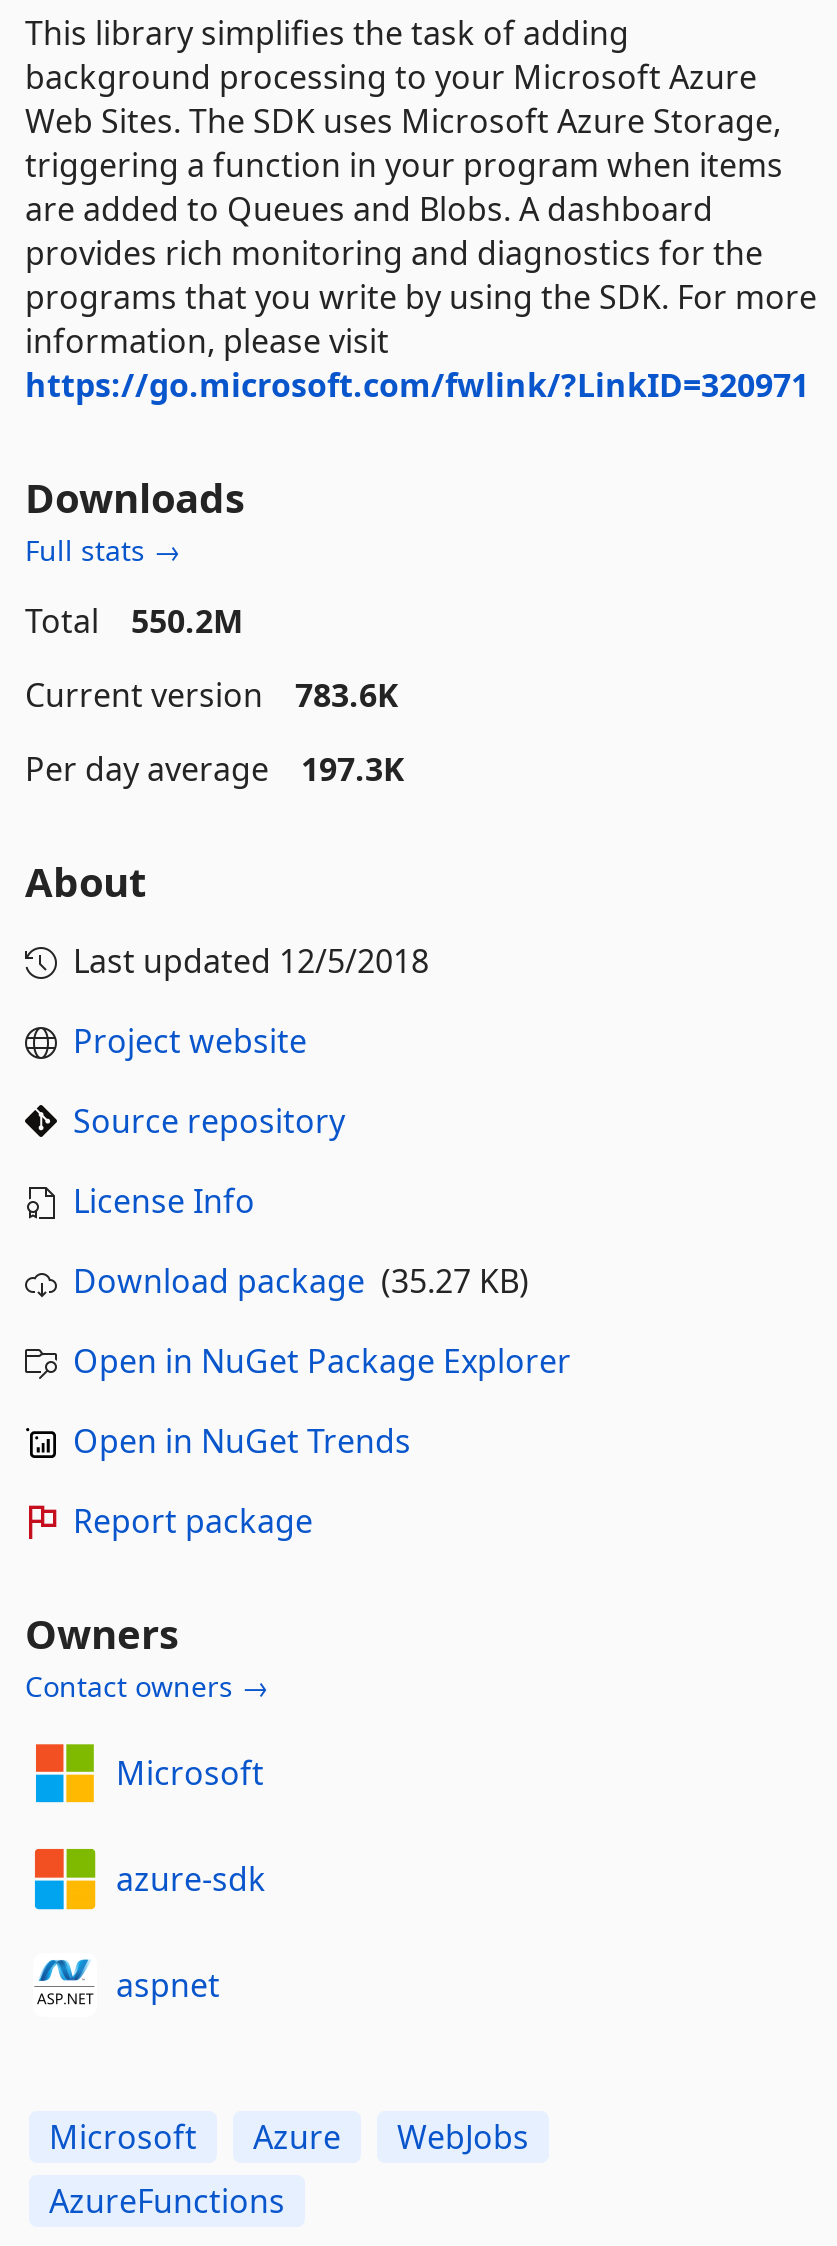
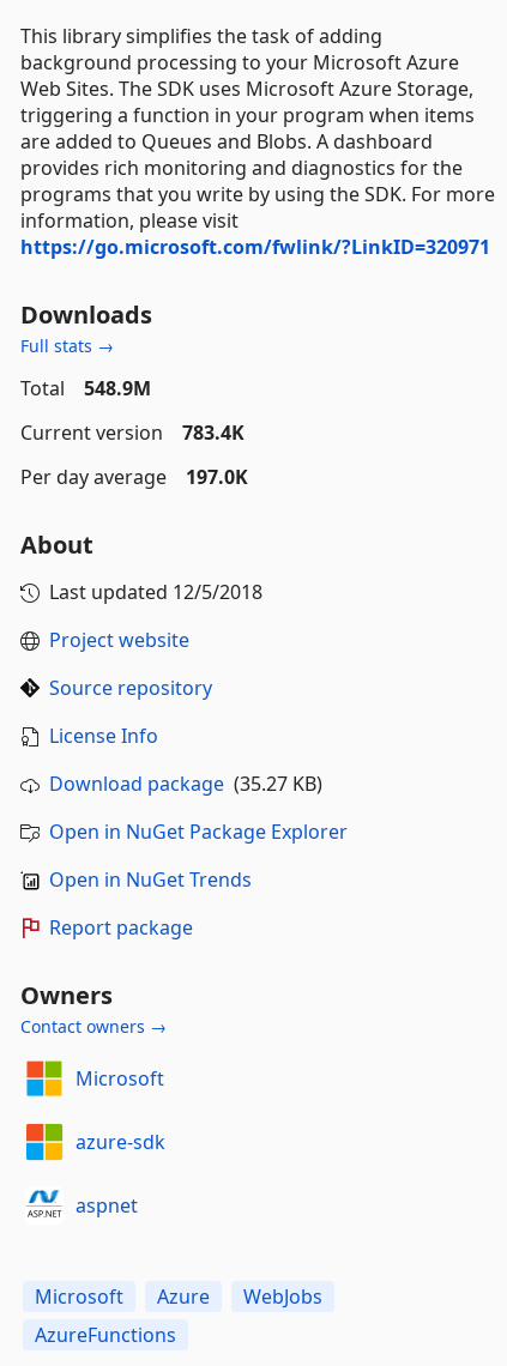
- Total 550.2M
+ Total 548.9M

- Current version 783.6K
+ Current version 783.4K

- Per day average 197.3K
+ Per day average 197.0K
